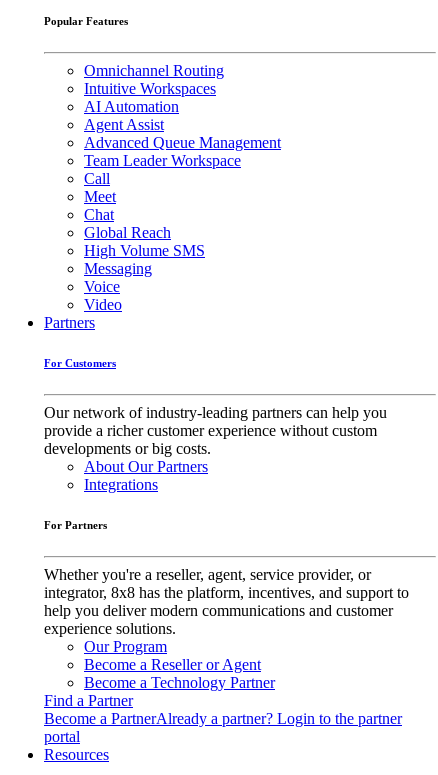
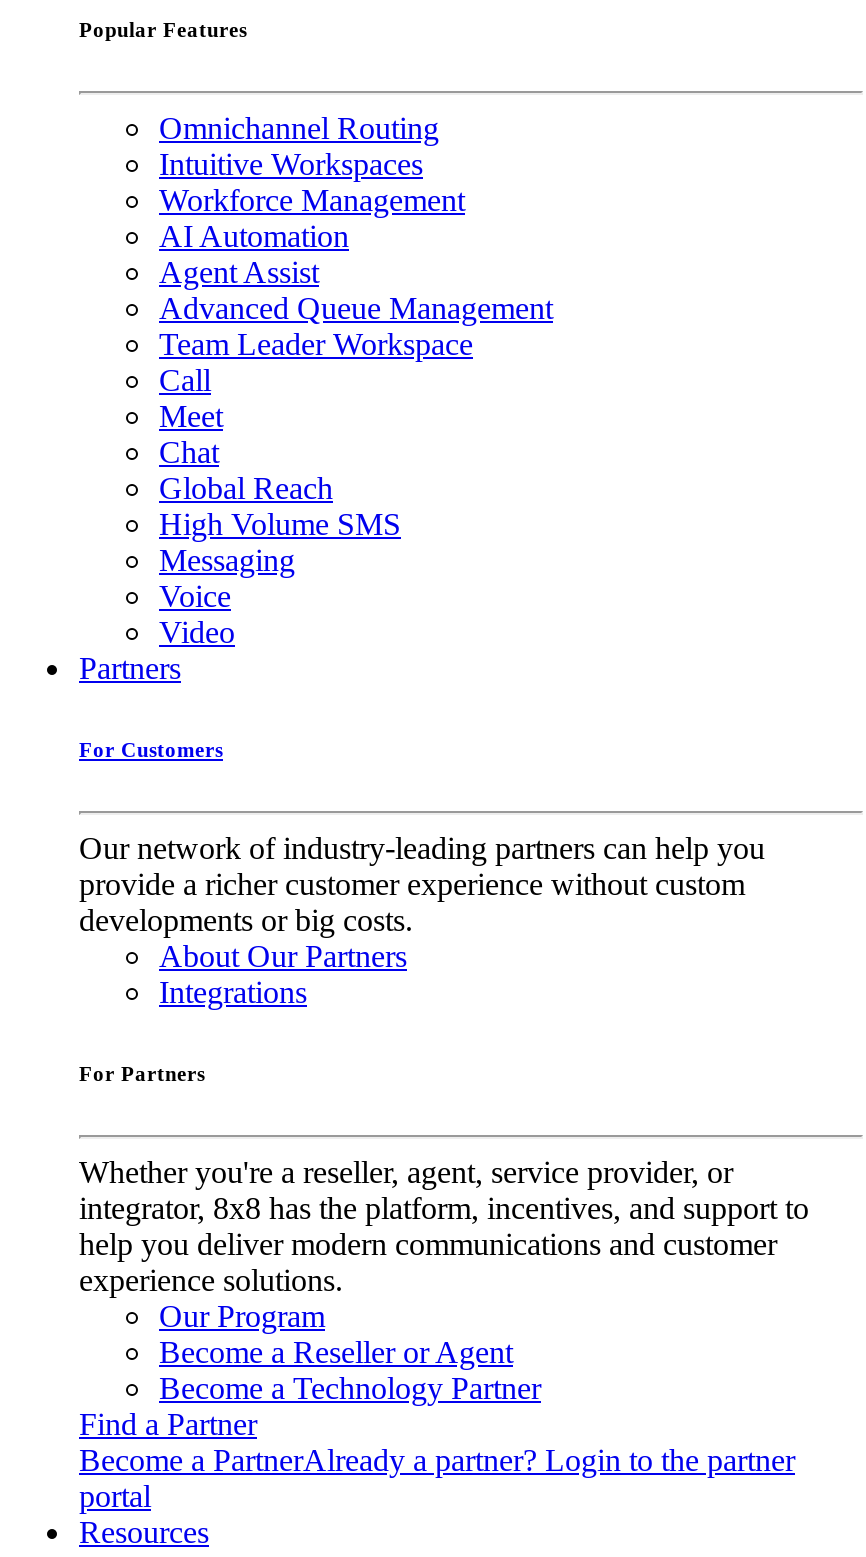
+ Workforce Management
